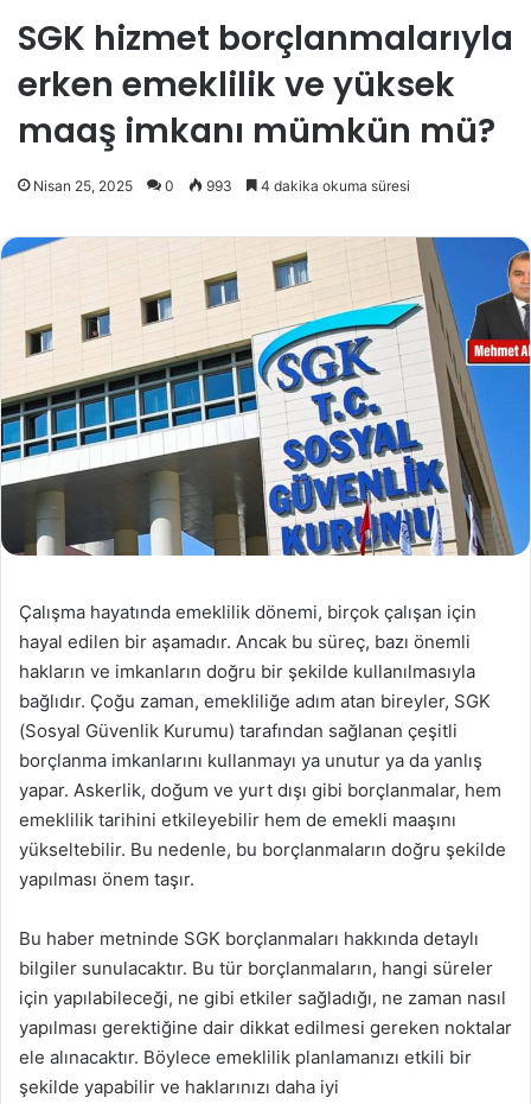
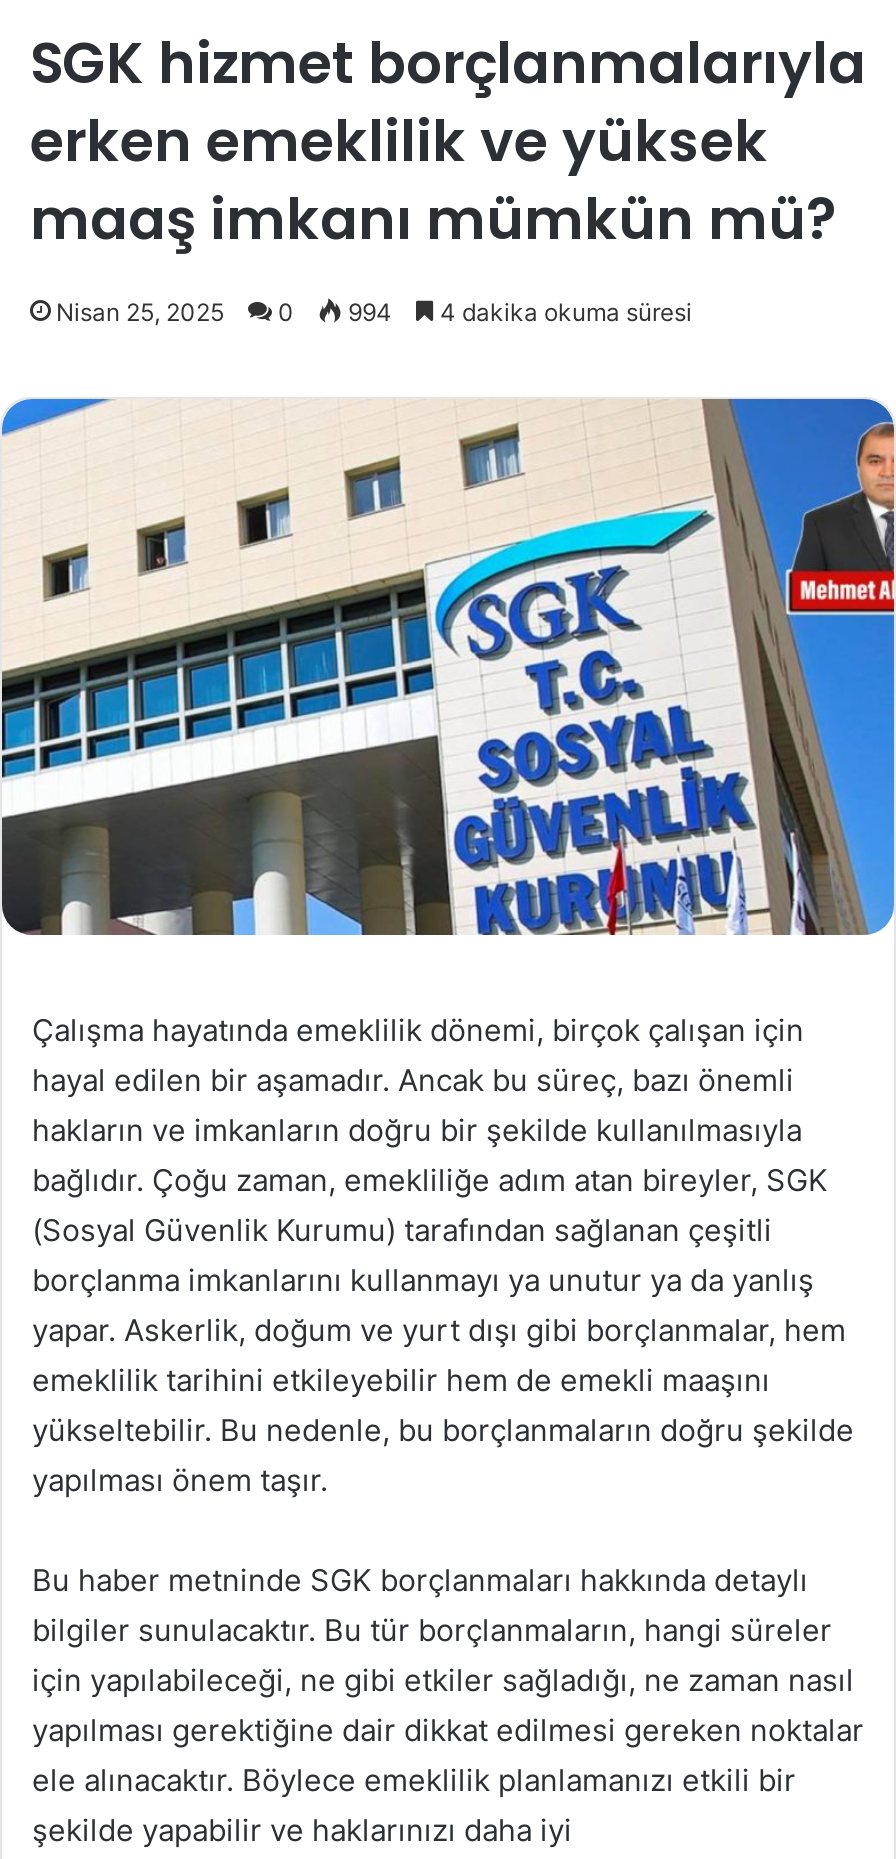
- Nisan 25, 2025 0 993 4 dakika okuma süresi
+ Nisan 25, 2025 0 994 4 dakika okuma süresi
